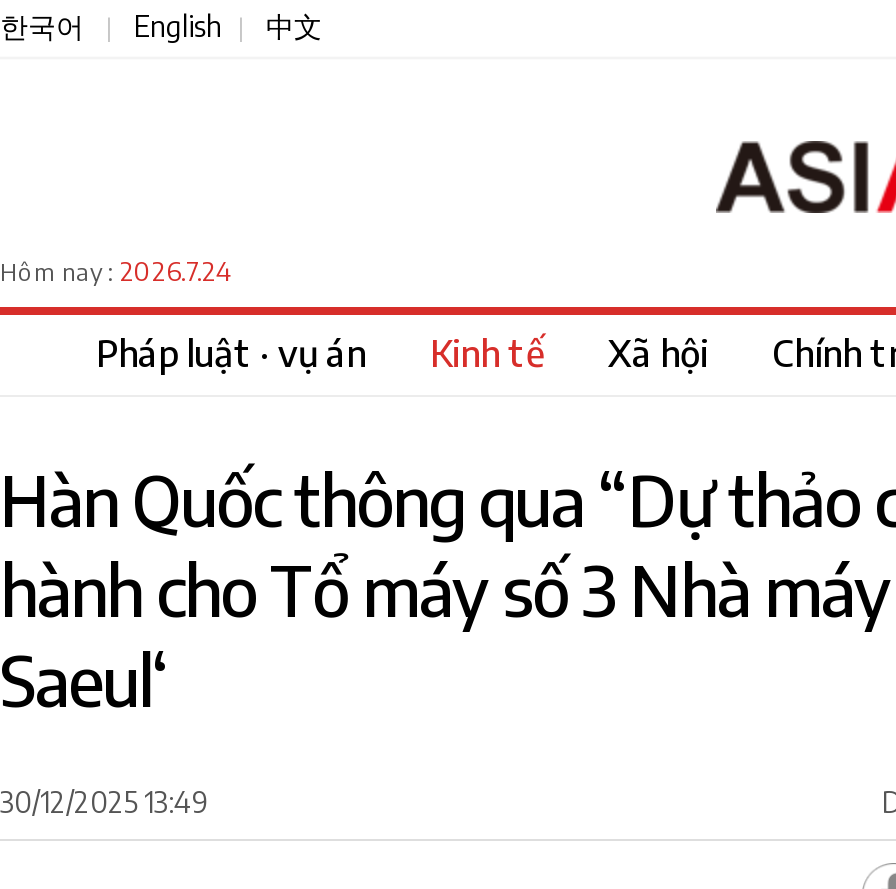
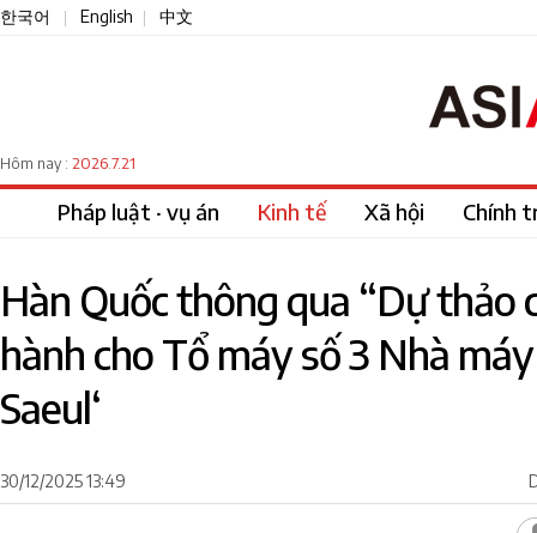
- Hôm nay : 2026.7.24
+ Hôm nay : 2026.7.21
